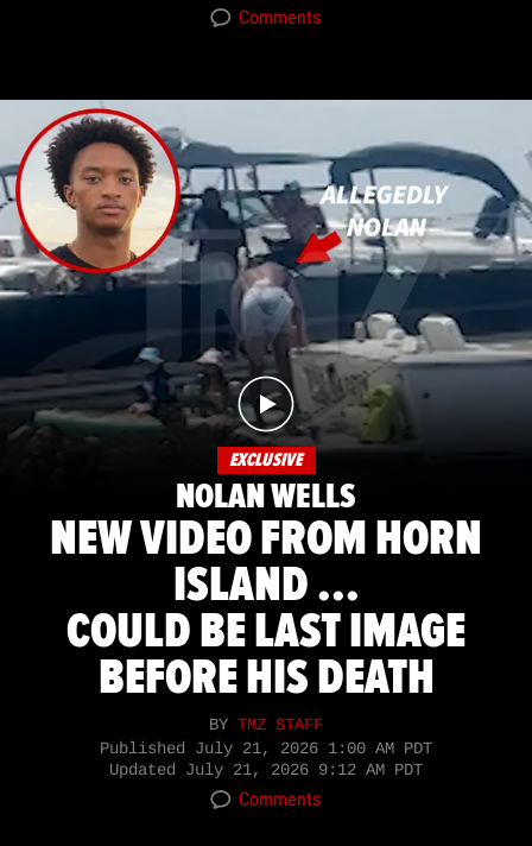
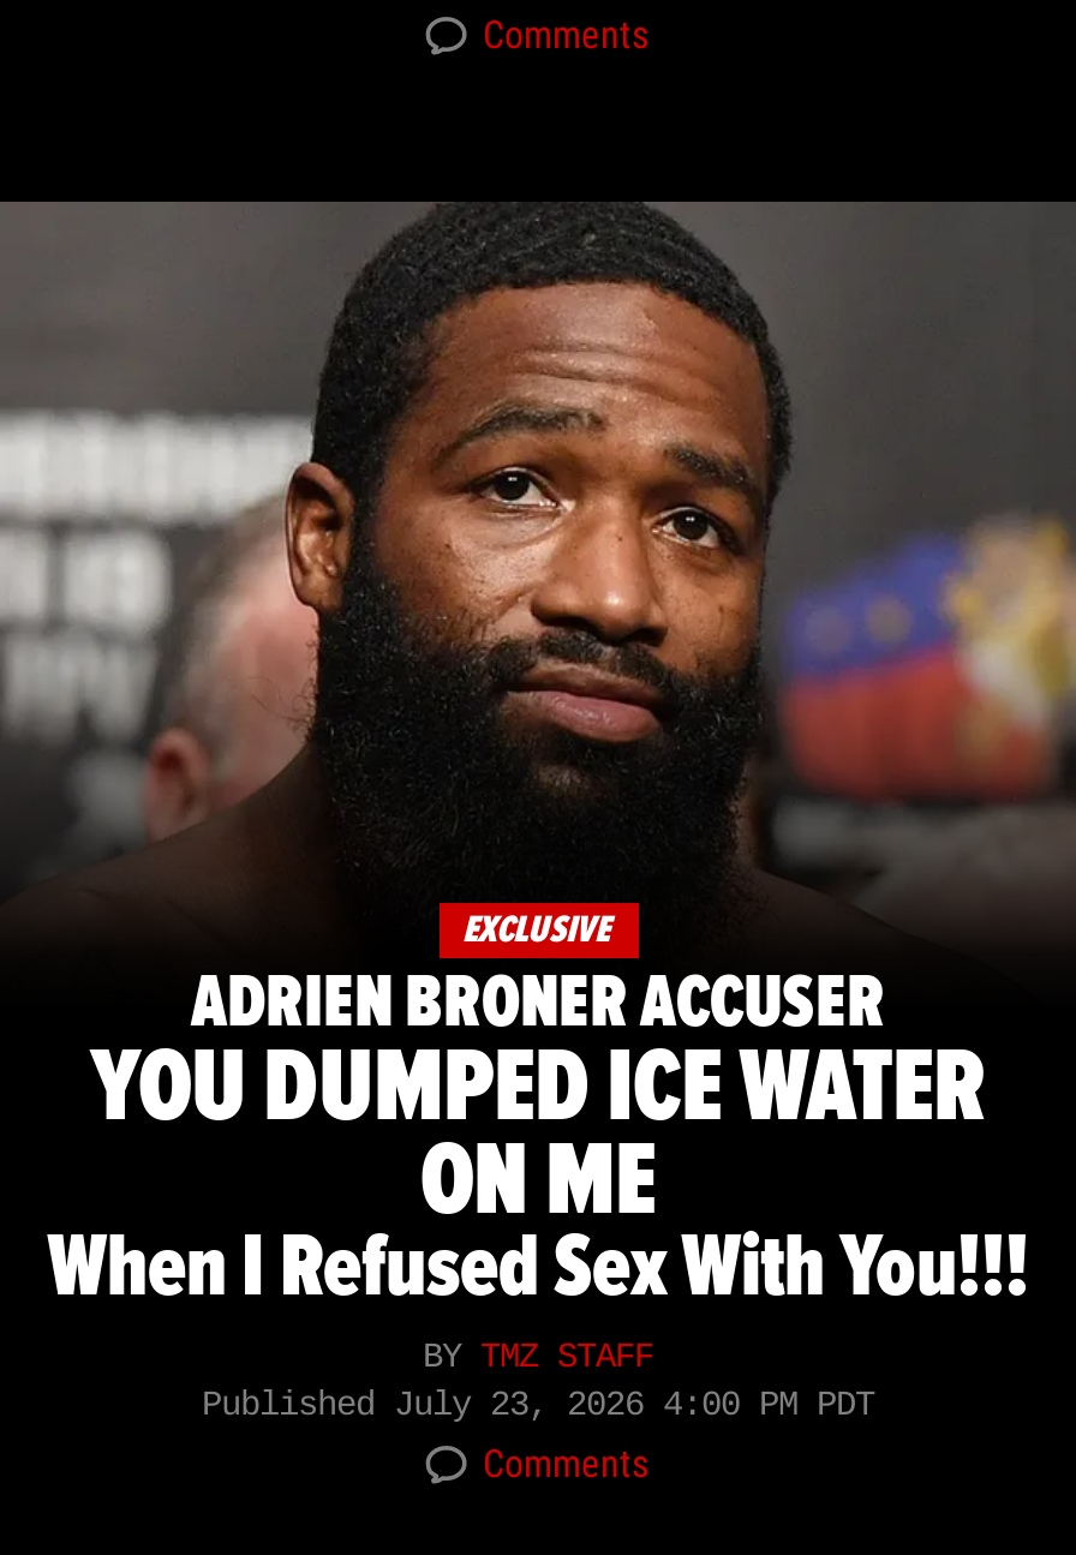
- [image]
- NOLAN WELLS
- NEW VIDEO FROM HORN
- ISLAND ...
- COULD BE LAST IMAGE
- BEFORE HIS DEATH
+ [image]
+ ADRIEN BRONER ACCUSER
+ YOU DUMPED ICE WATER
+ ON ME
+ When I Refused Sex With You!!!

- Published July 21, 2026 1:00 AM PDT
- Updated July 21, 2026 9:12 AM PDT
+ Published July 23, 2026 4:00 PM PDT
